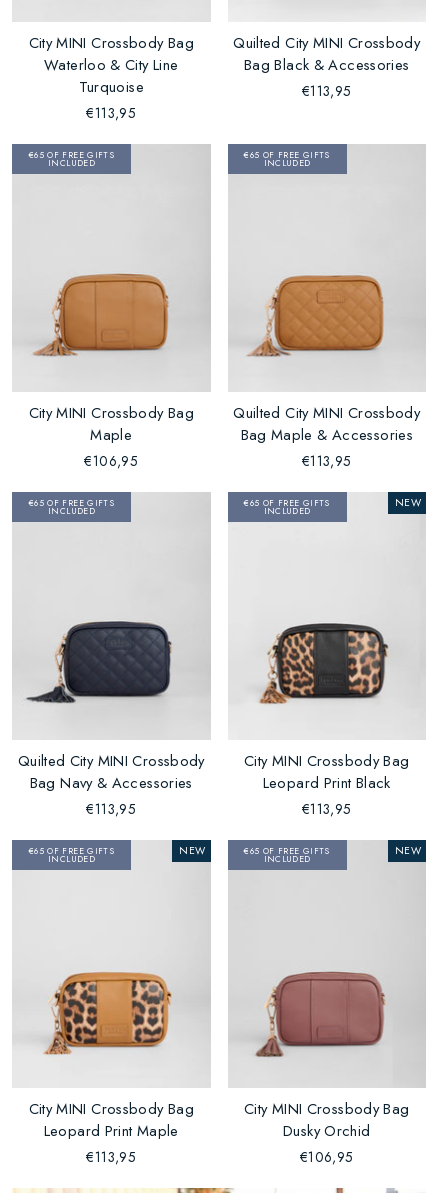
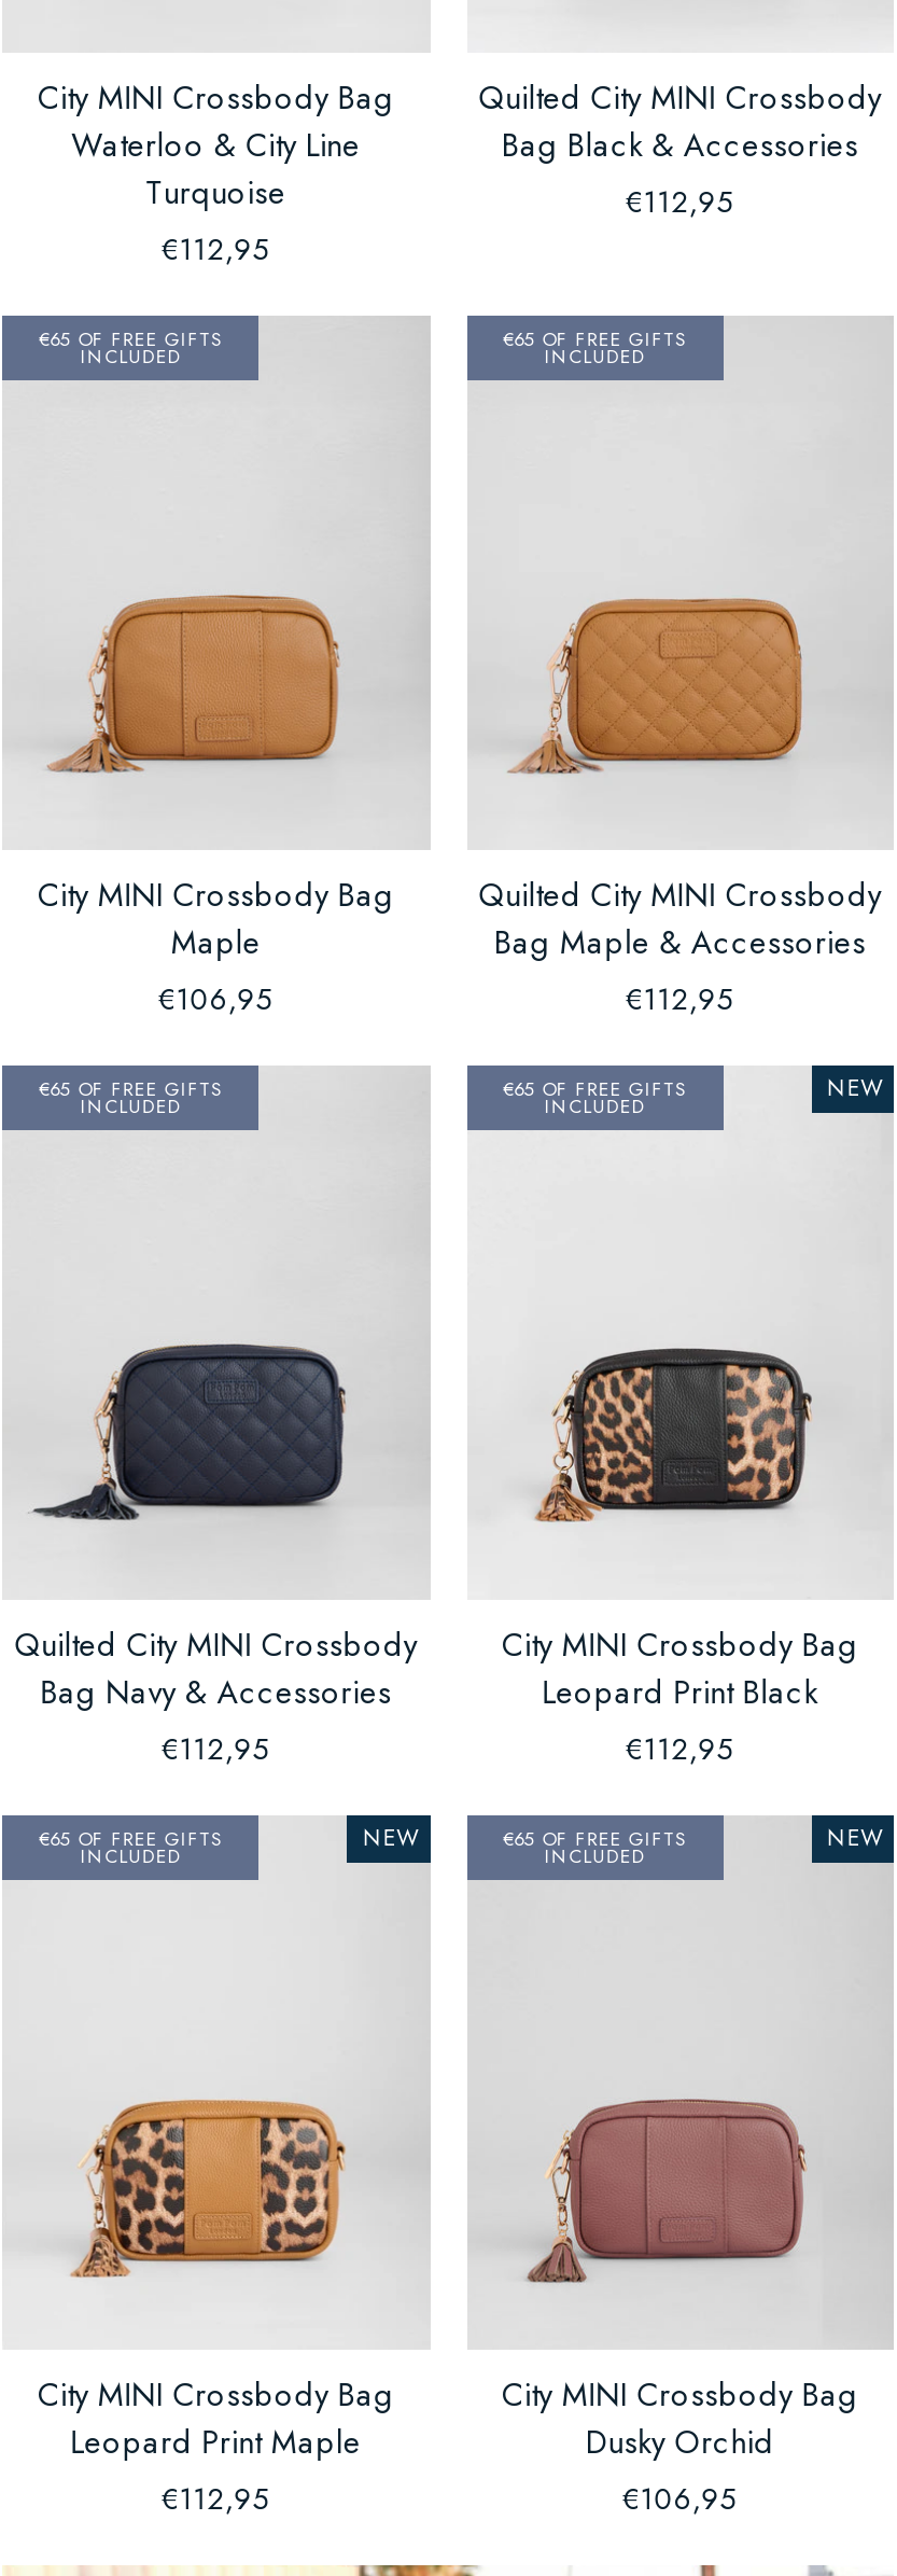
- €113,95
+ €112,95

- €113,95
+ €112,95

- €113,95
+ €112,95

- €113,95
+ €112,95

- €113,95
+ €112,95

- €113,95
+ €112,95
